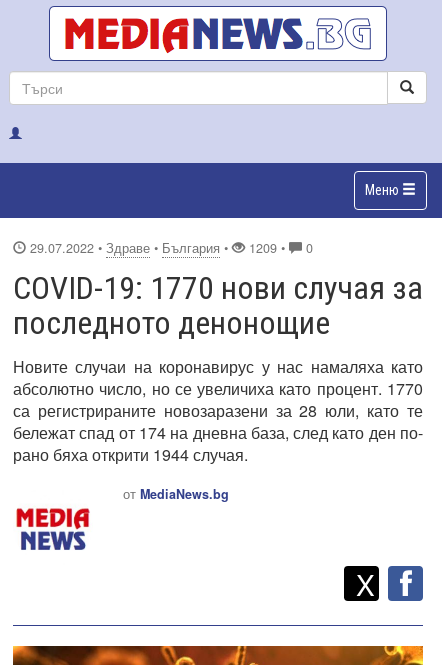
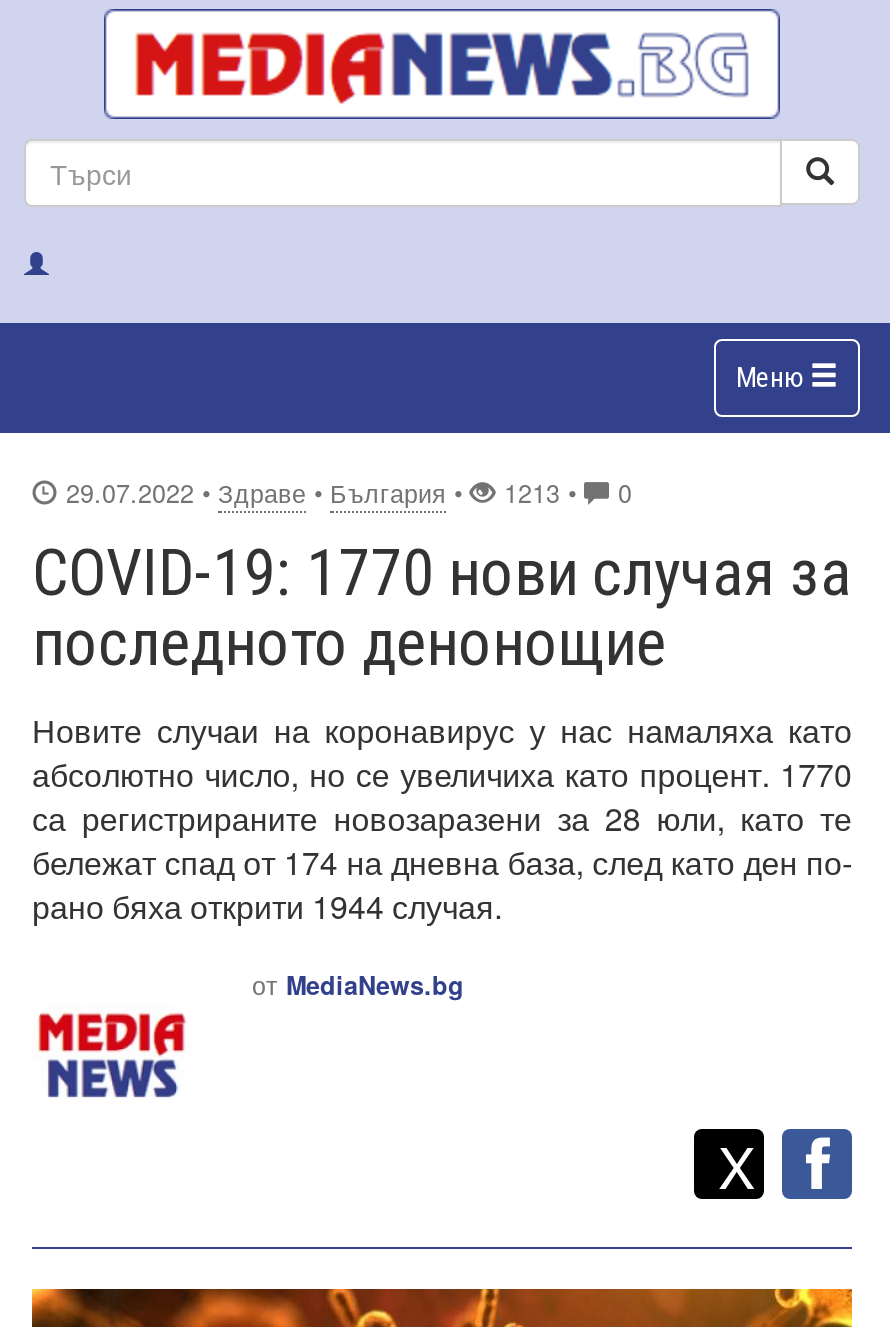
- 29.07.2022 • Здраве • България • 1209 • 0
+ 29.07.2022 • Здраве • България • 1213 • 0
